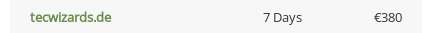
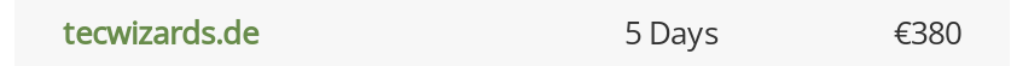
- 7 Days
+ 5 Days
